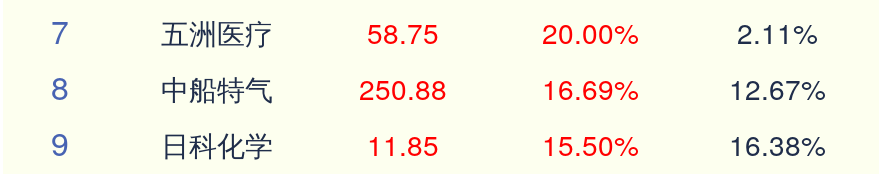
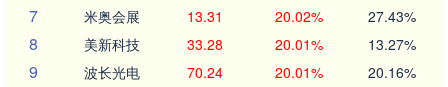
- 五洲医疗
- 58.75
- 20.00%
- 2.11%
+ 米奥会展
+ 13.31
+ 20.02%
+ 27.43%

- 中船特气
- 250.88
- 16.69%
- 12.67%
+ 美新科技
+ 33.28
+ 20.01%
+ 13.27%

- 日科化学
- 11.85
- 15.50%
- 16.38%
+ 波长光电
+ 70.24
+ 20.01%
+ 20.16%
